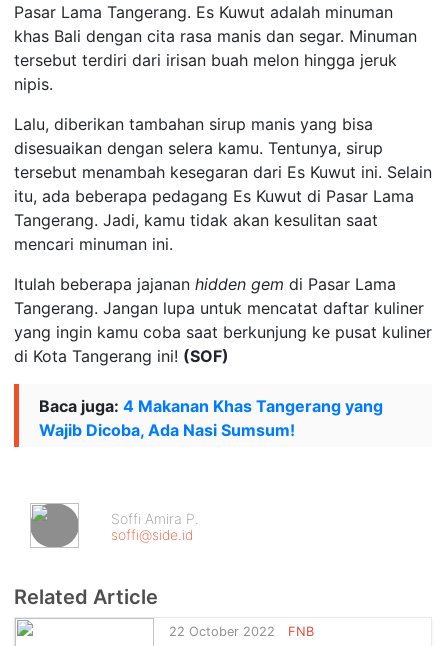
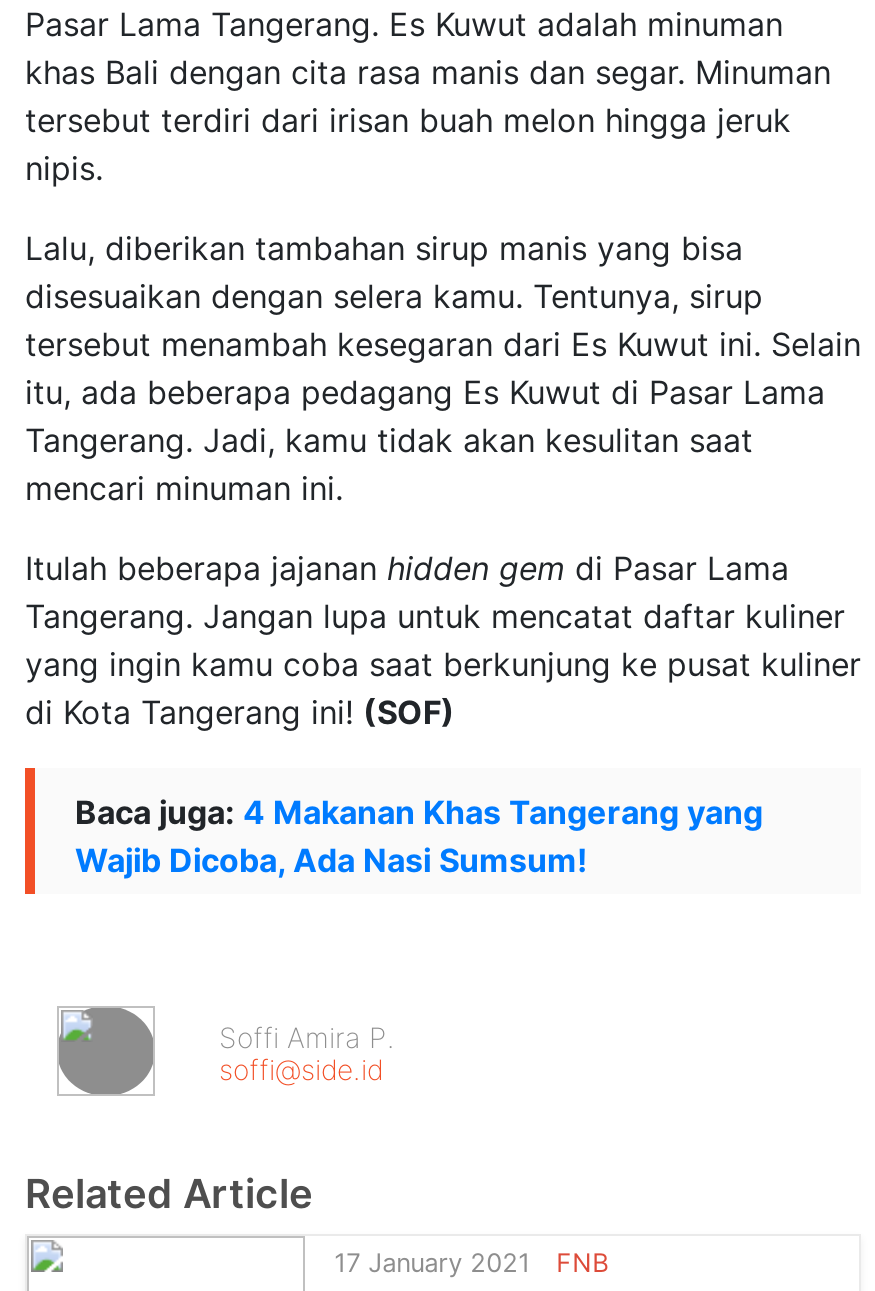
- 22 October 2022 FNB
+ 17 January 2021 FNB
